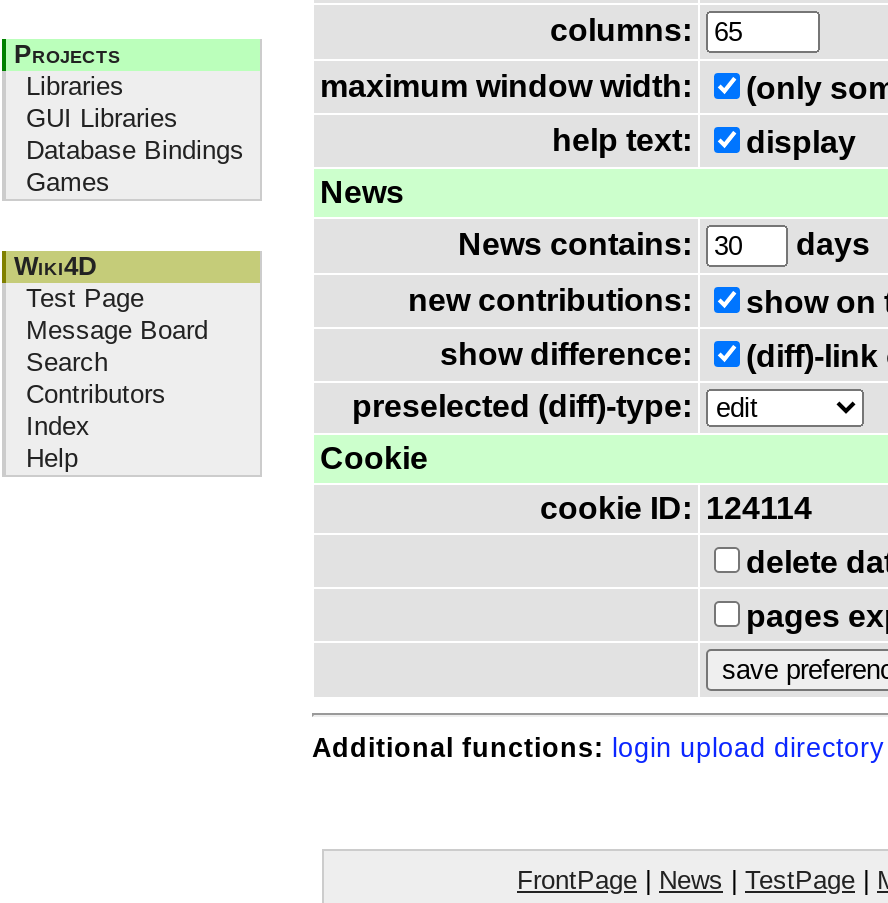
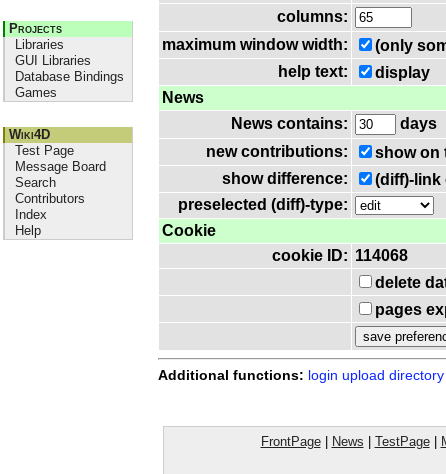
- cookie ID: 124114
+ cookie ID: 114068
